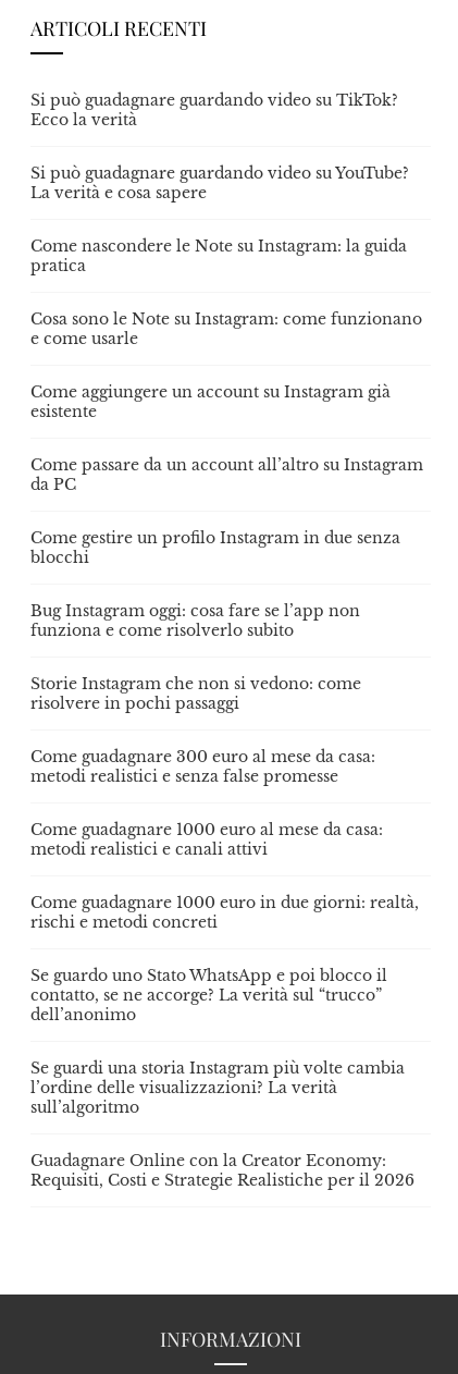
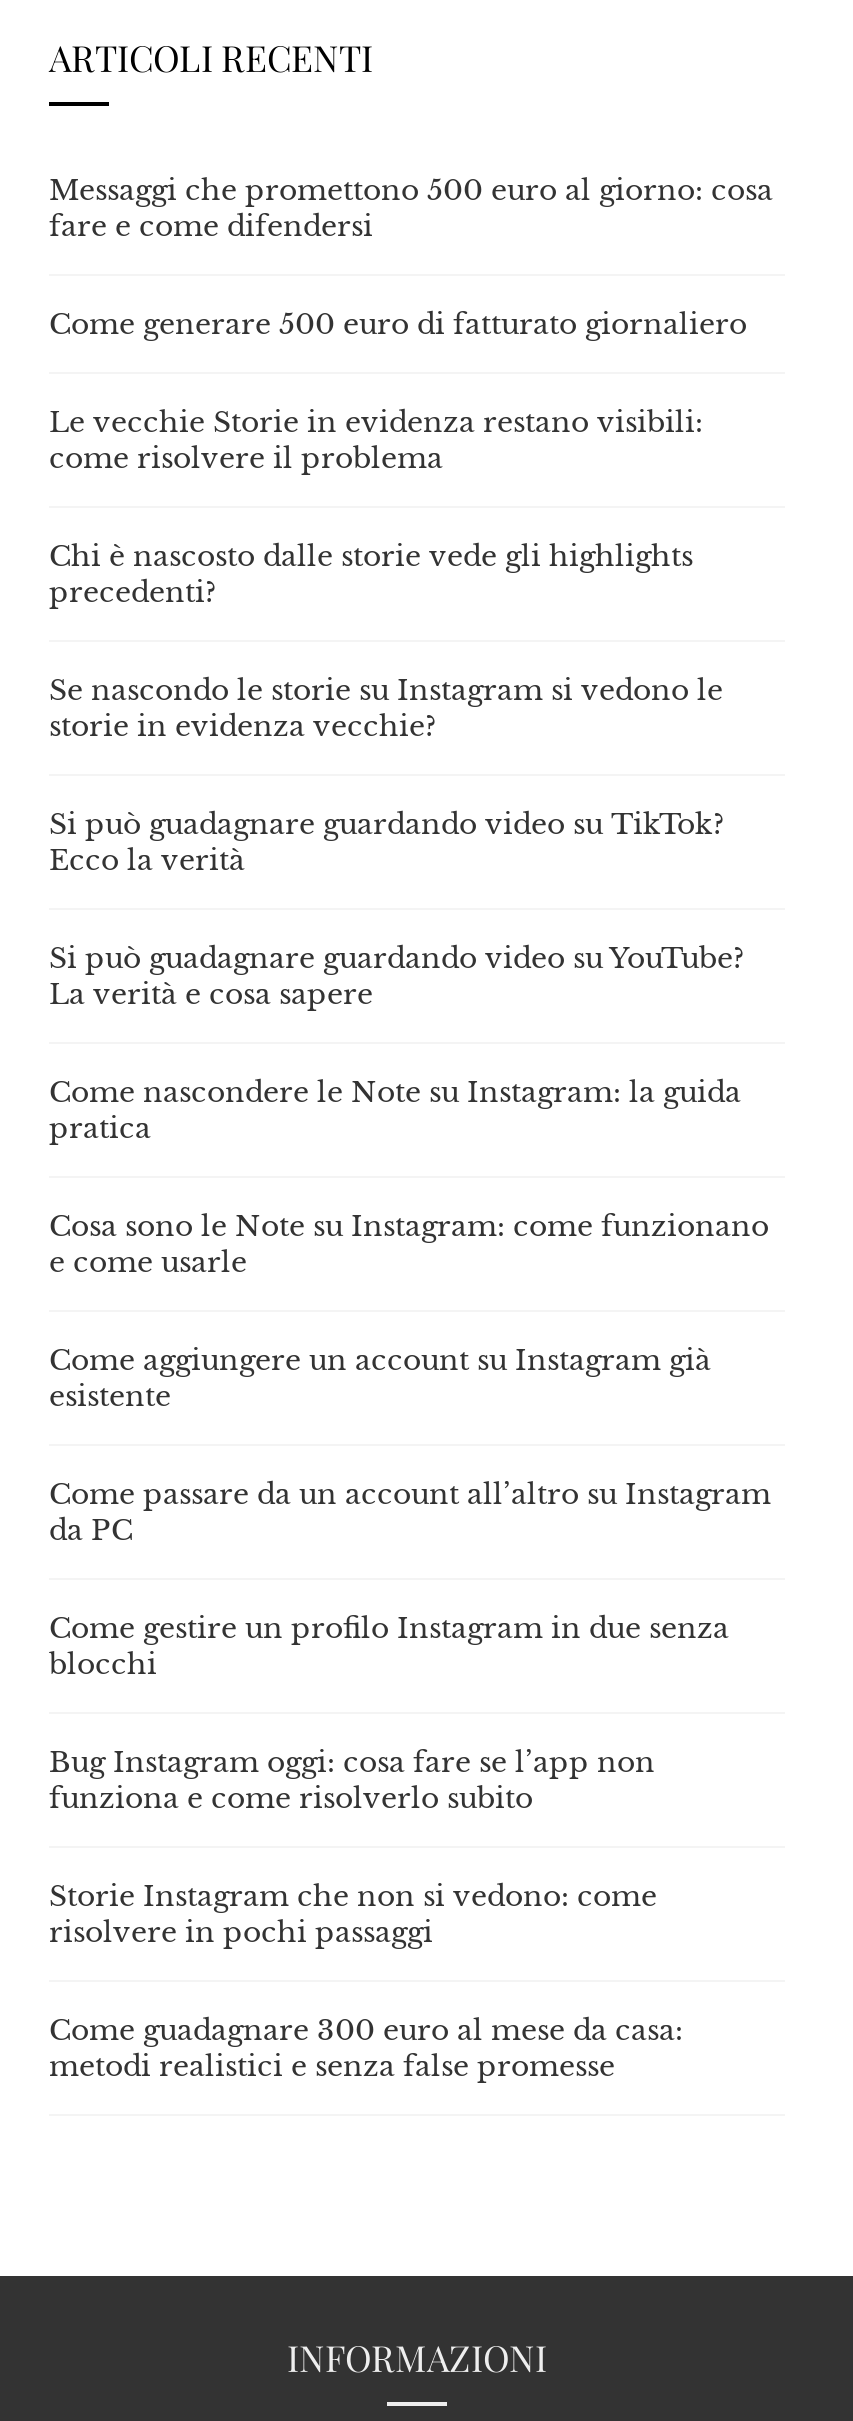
+ Messaggi che promettono 500 euro al giorno: cosa
+ fare e come difendersi
+ Come generare 500 euro di fatturato giornaliero
+ Le vecchie Storie in evidenza restano visibili:
+ come risolvere il problema
+ Chi è nascosto dalle storie vede gli highlights
+ precedenti?
+ Se nascondo le storie su Instagram si vedono le
+ storie in evidenza vecchie?

moved down: Si può guadagnare guardando video su TikTok? | Ecco la verità | Si può guadagnare guardando video su YouTube? | ... | Come guadagnare 300 euro al mese da casa: | metodi realistici e senza false promesse

- Come guadagnare 1000 euro al mese da casa:
- metodi realistici e canali attivi
- Come guadagnare 1000 euro in due giorni: realtà,
- rischi e metodi concreti
- Se guardo uno Stato WhatsApp e poi blocco il
- contatto, se ne accorge? La verità sul “trucco”
- dell’anonimo
- Se guardi una storia Instagram più volte cambia
- l’ordine delle visualizzazioni? La verità
- sull’algoritmo
- Guadagnare Online con la Creator Economy:
- Requisiti, Costi e Strategie Realistiche per il 2026
